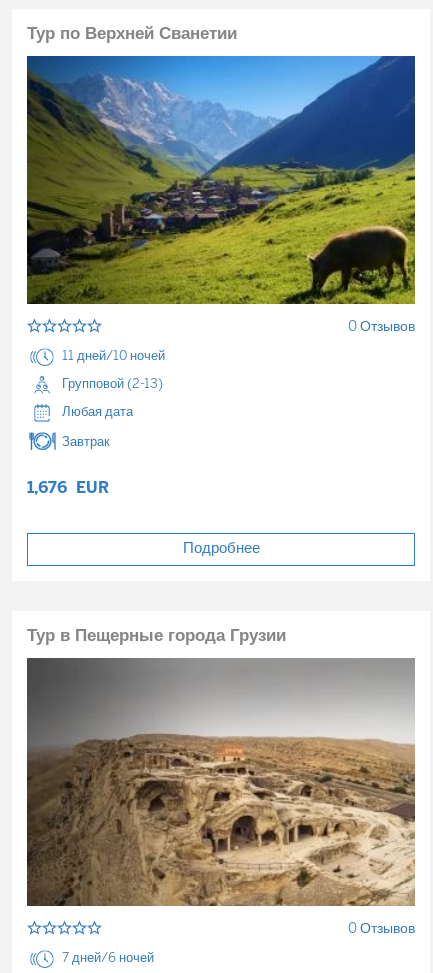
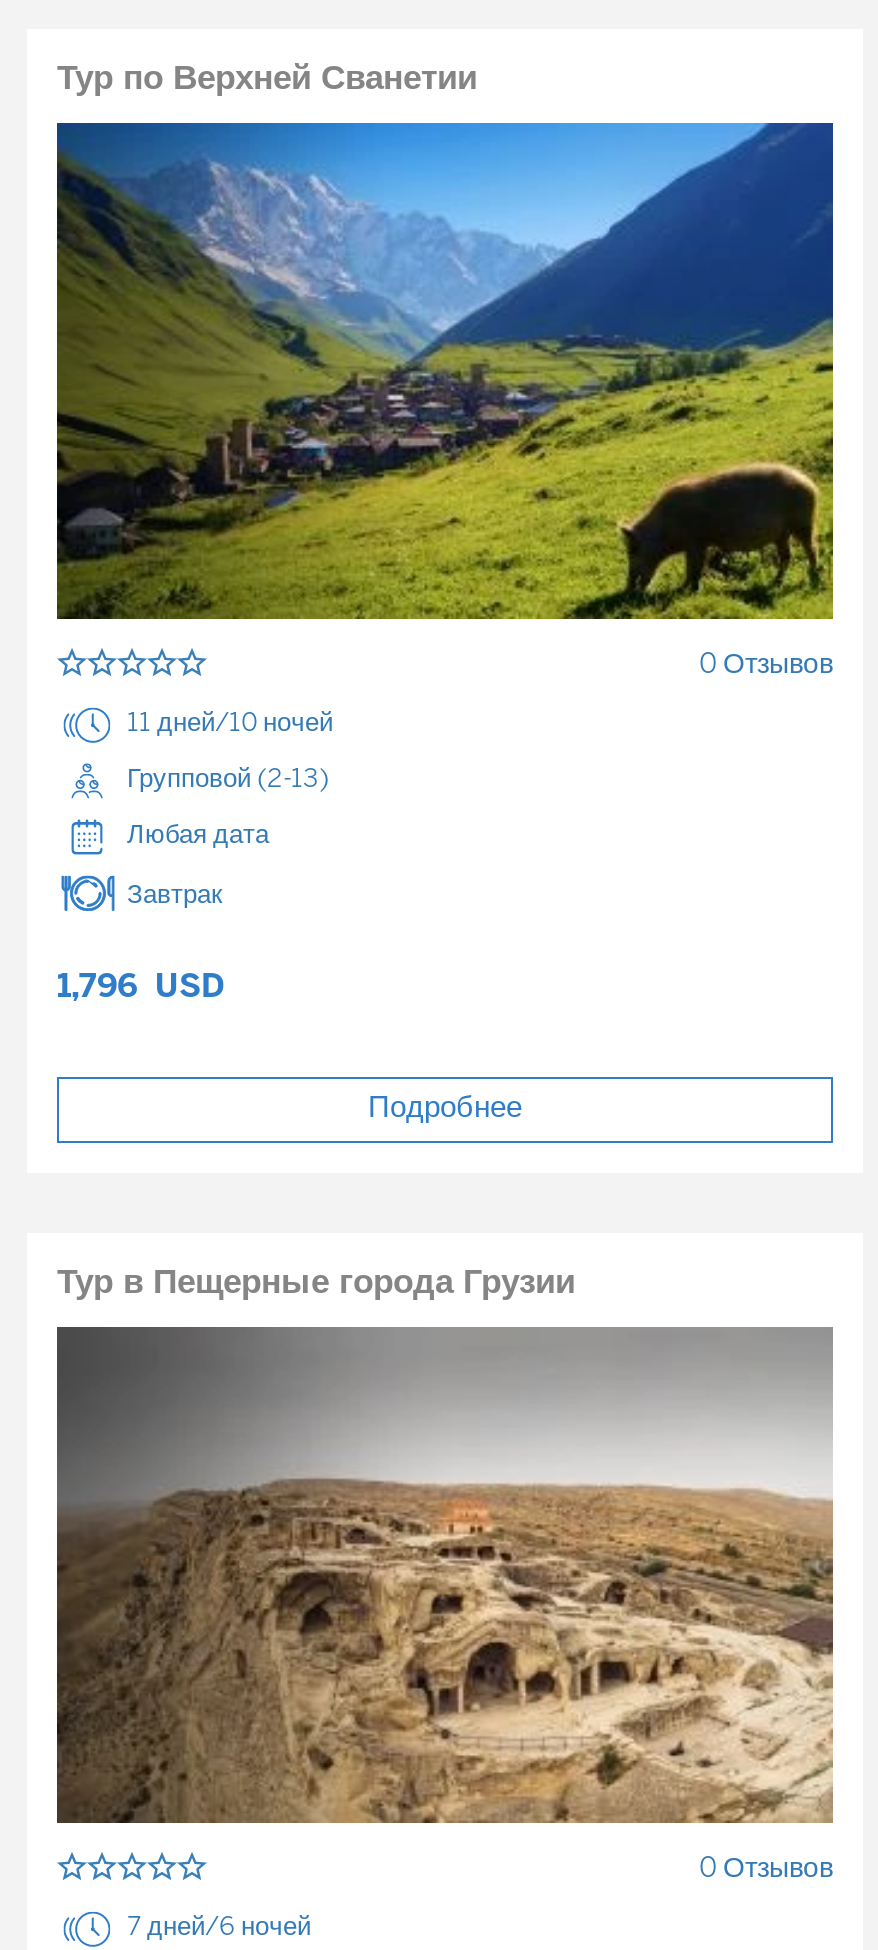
- 1,676 EUR
+ 1,796 USD
